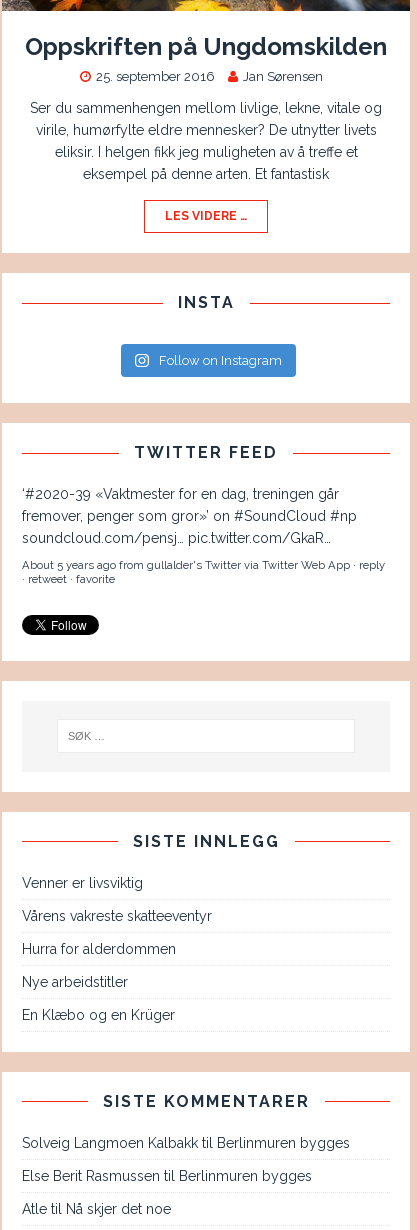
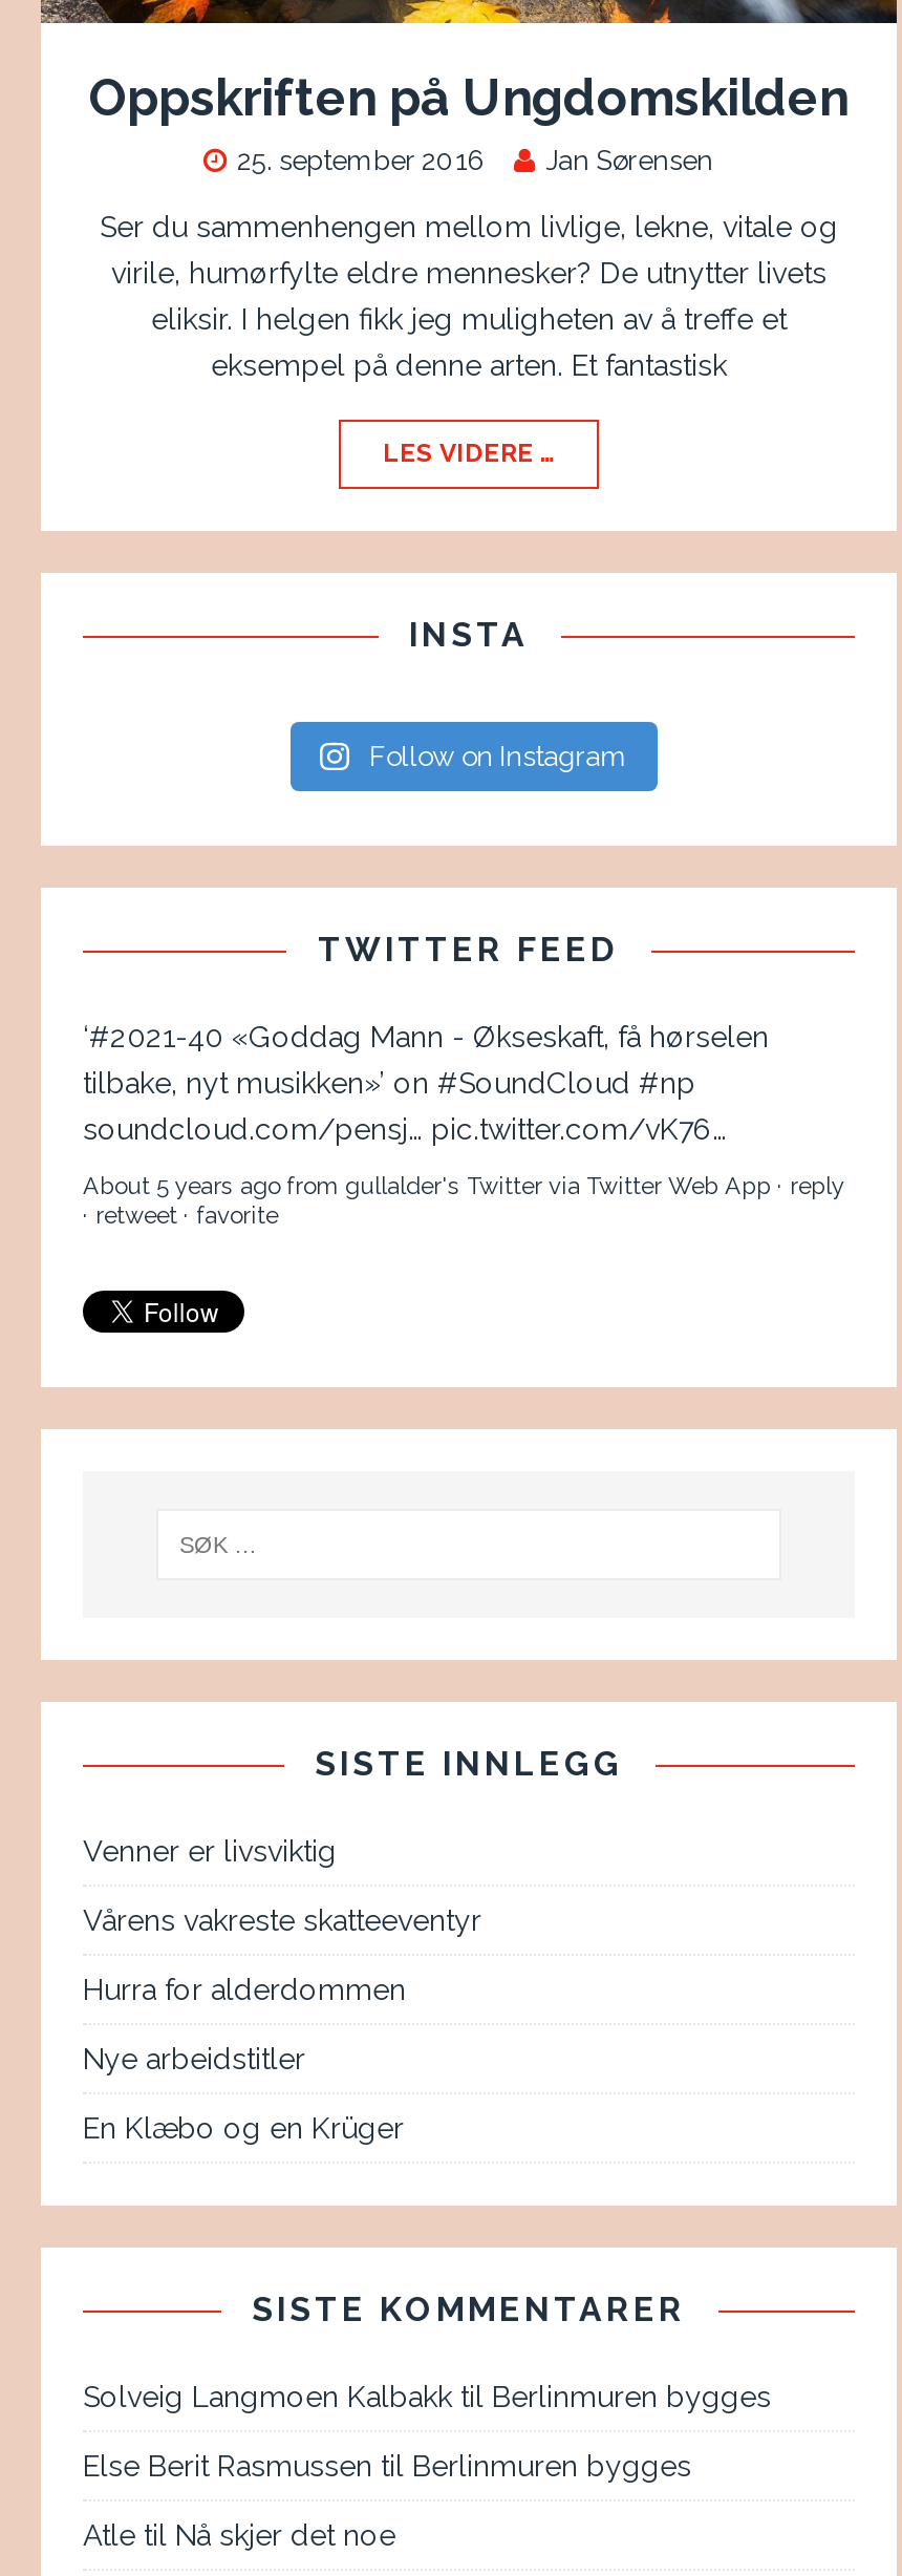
- ‘#2020-39 «Vaktmester for en dag, treningen går
- fremover, penger som gror»’ on #SoundCloud #np
- soundcloud.com/pensj… pic.twitter.com/GkaR…
+ ‘#2021-40 «Goddag Mann - Økseskaft, få hørselen
+ tilbake, nyt musikken»’ on #SoundCloud #np
+ soundcloud.com/pensj… pic.twitter.com/vK76…
